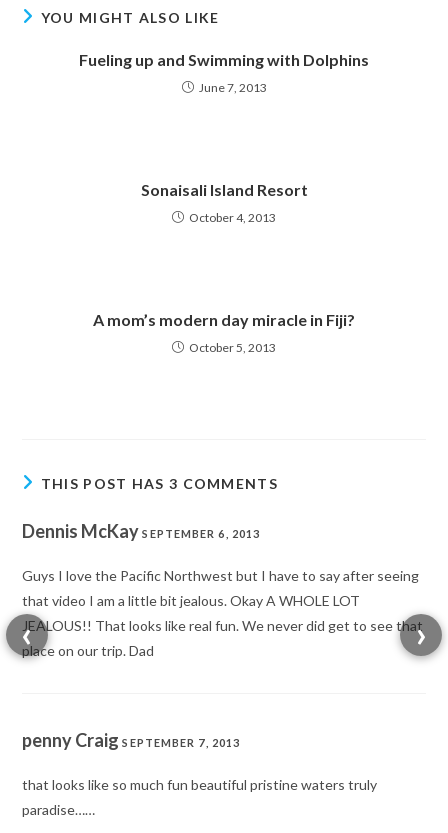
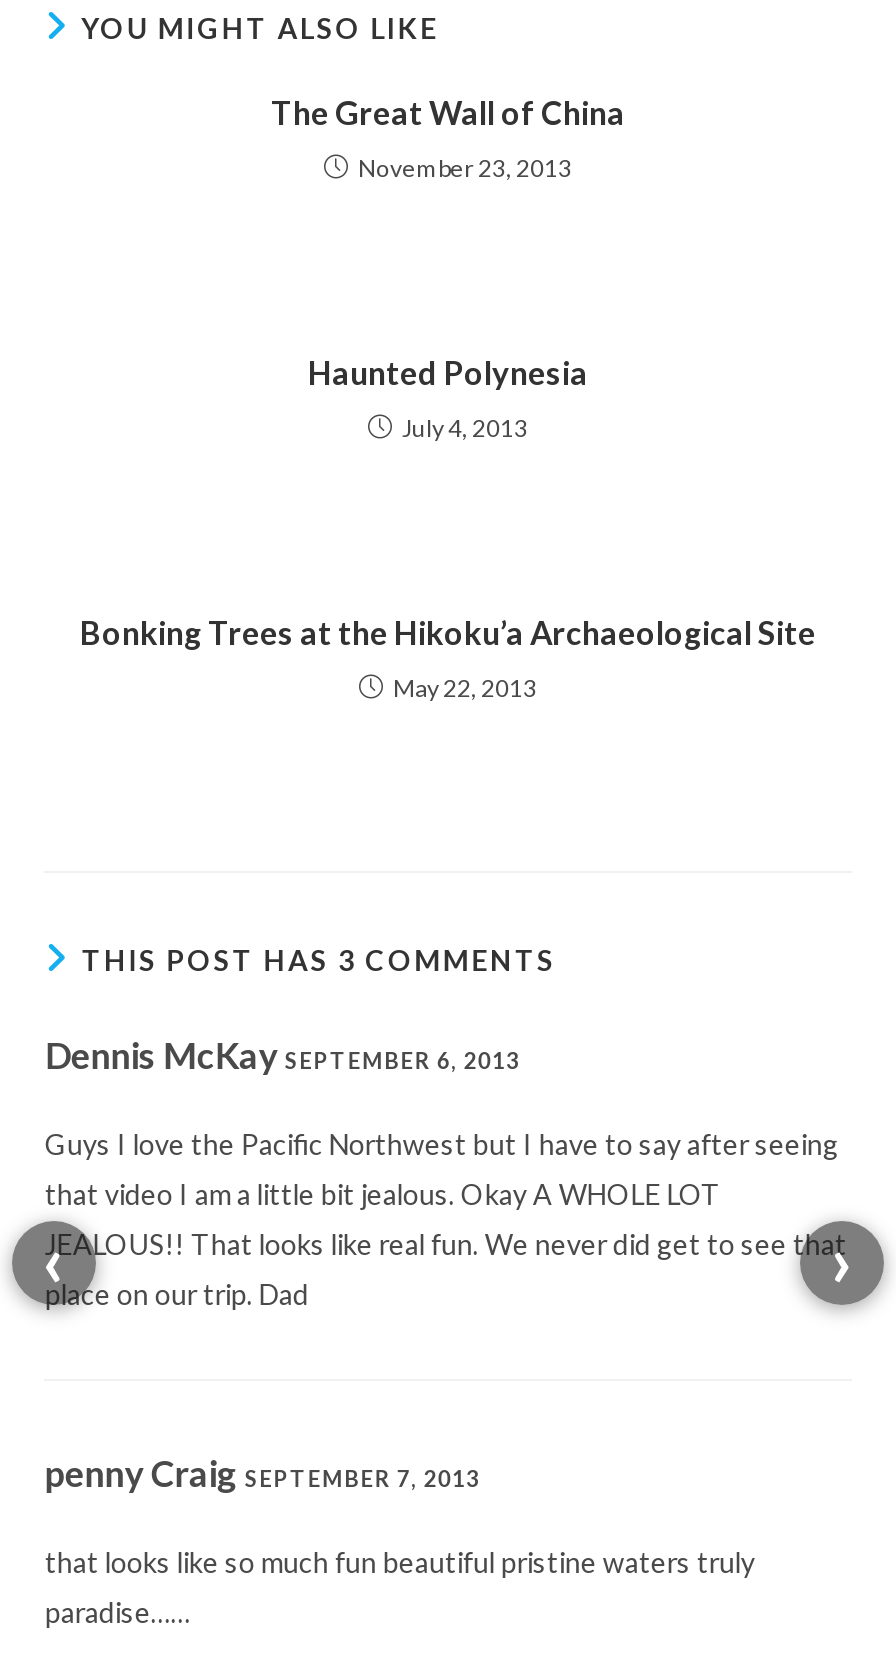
- Fueling up and Swimming with Dolphins
+ The Great Wall of China

- June 7, 2013
+ November 23, 2013

- Sonaisali Island Resort
+ Haunted Polynesia

- October 4, 2013
+ July 4, 2013

- A mom’s modern day miracle in Fiji?
+ Bonking Trees at the Hikoku’a Archaeological Site

- October 5, 2013
+ May 22, 2013
